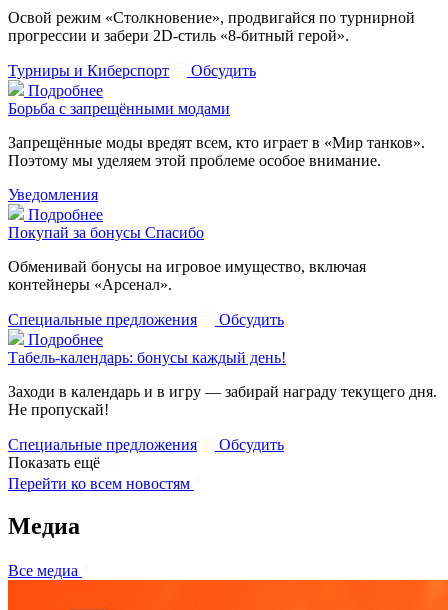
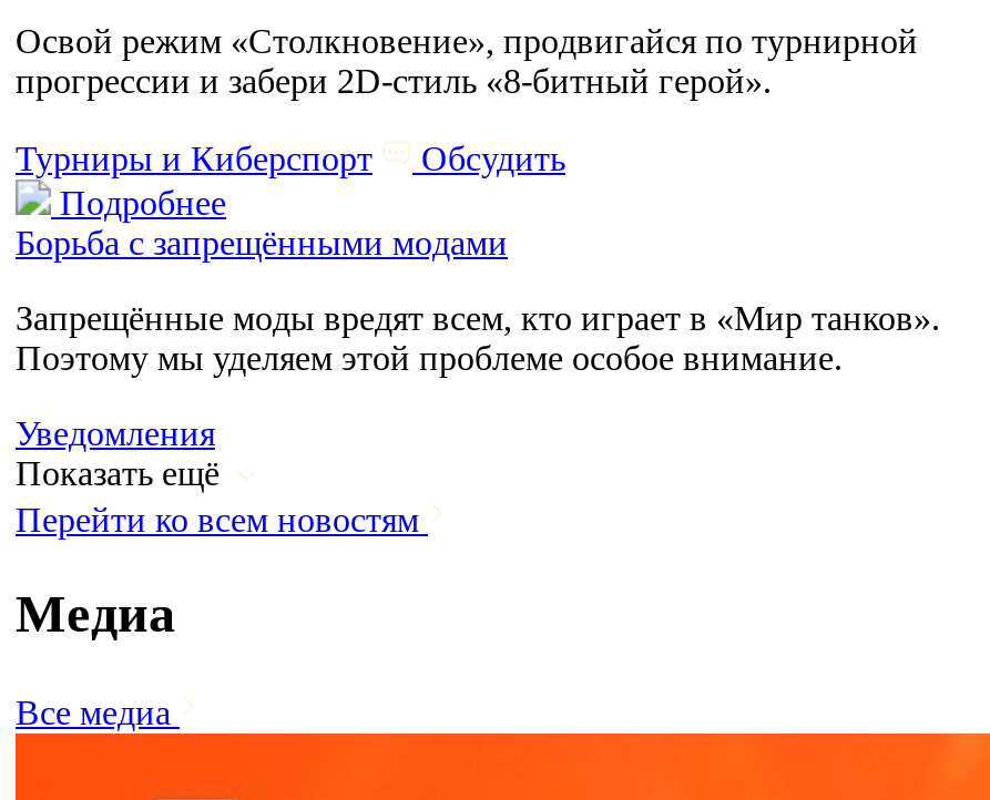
- Подробнее
- Покупай за бонусы Спасибо
- Обменивай бонусы на игровое имущество, включая
- контейнеры «Арсенал».
- Специальные предложения
- Обсудить
- Подробнее
- Табель-календарь: бонусы каждый день!
- Заходи в календарь и в игру — забирай награду текущего дня.
- Не пропускай!
- Специальные предложения
- Обсудить
